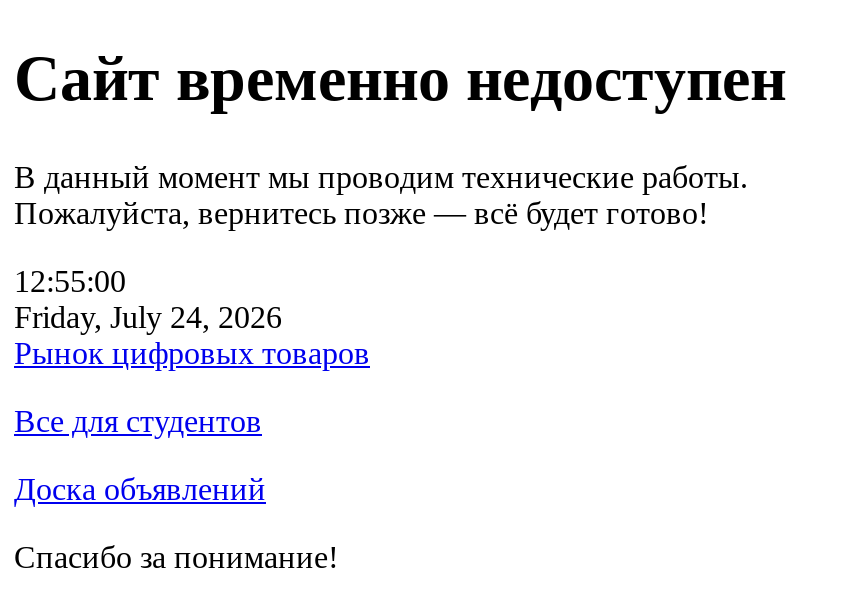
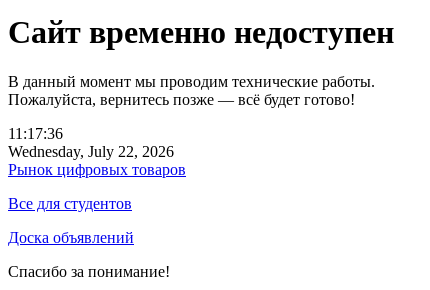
- 12:55:00
+ 11:17:36

- Friday, July 24, 2026
+ Wednesday, July 22, 2026
